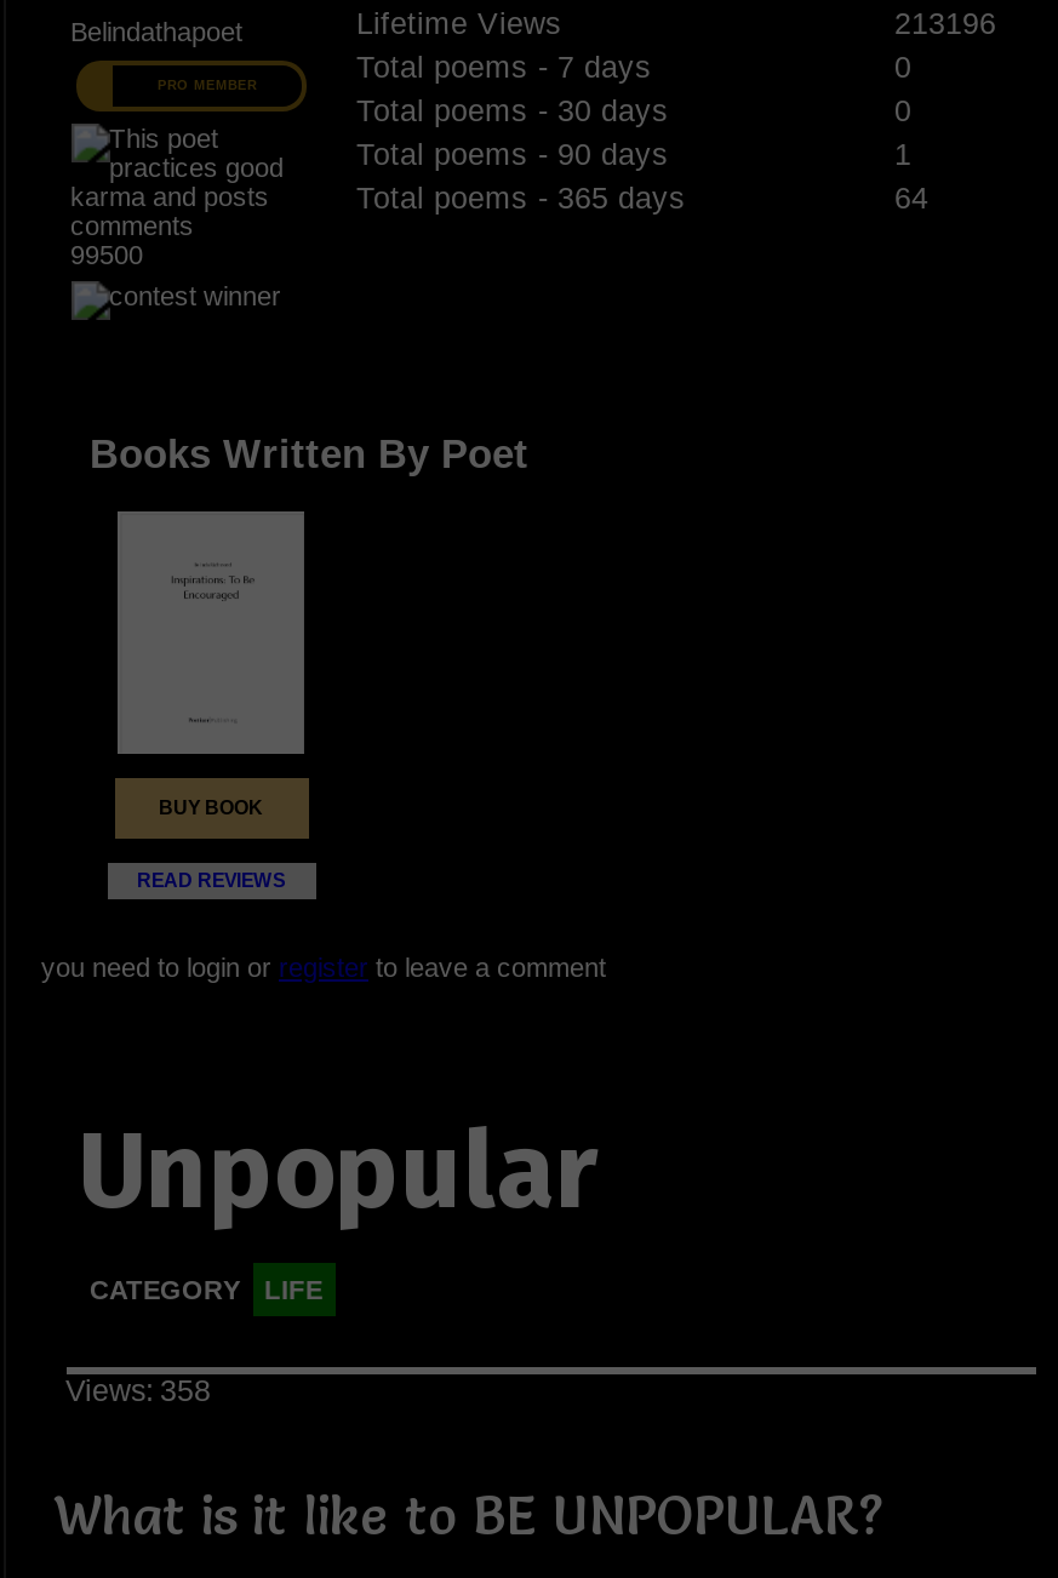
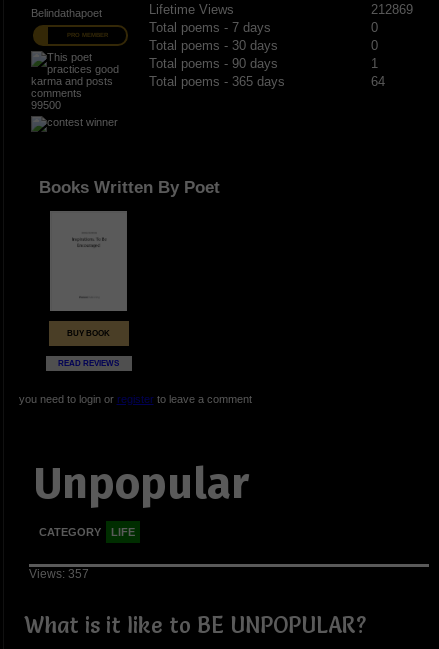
- 213196
+ 212869

- Views: 358
+ Views: 357
